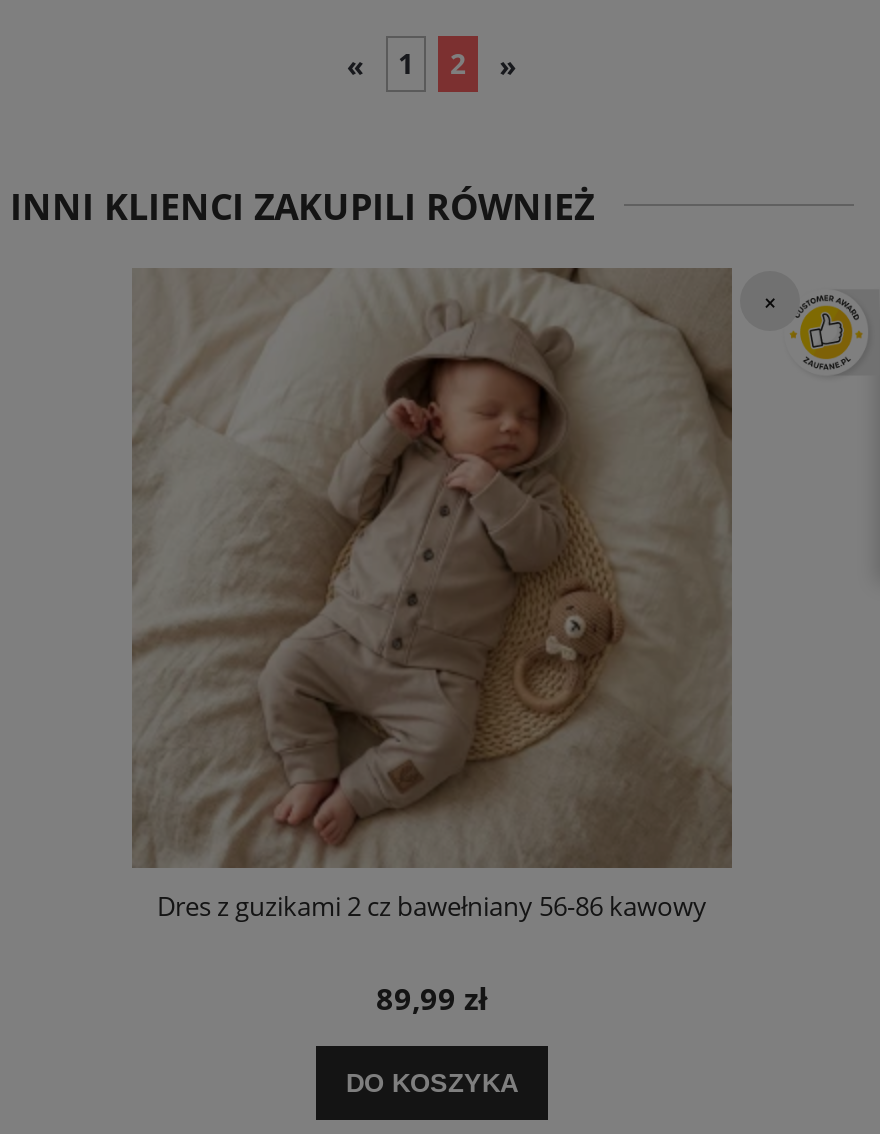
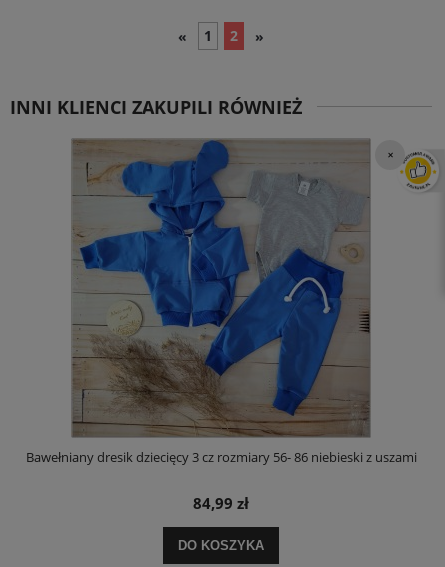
- [image]
- Dres z guzikami 2 cz bawełniany 56-86 kawowy
+ [image]
+ Bawełniany dresik dziecięcy 3 cz rozmiary 56- 86 niebieski z uszami

- 89,99 zł
+ 84,99 zł
